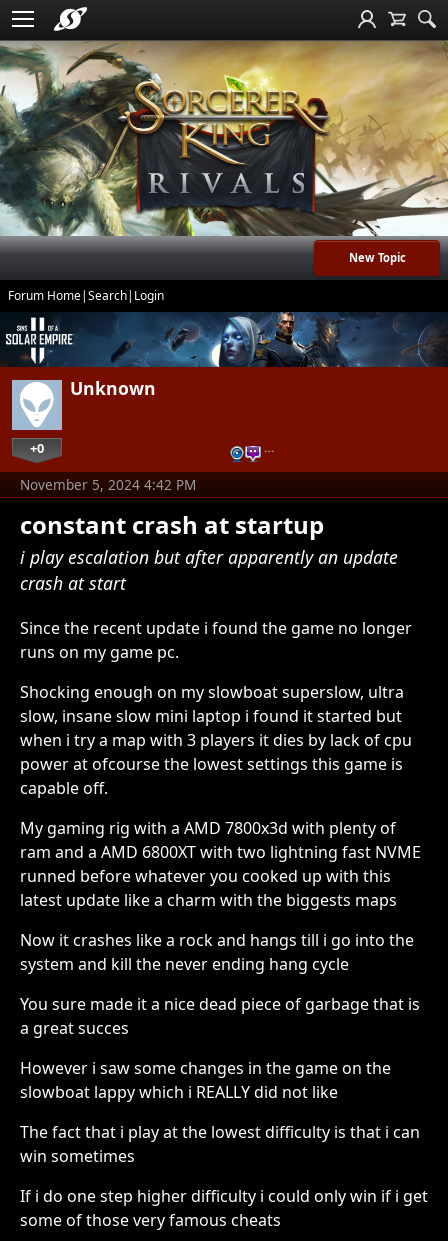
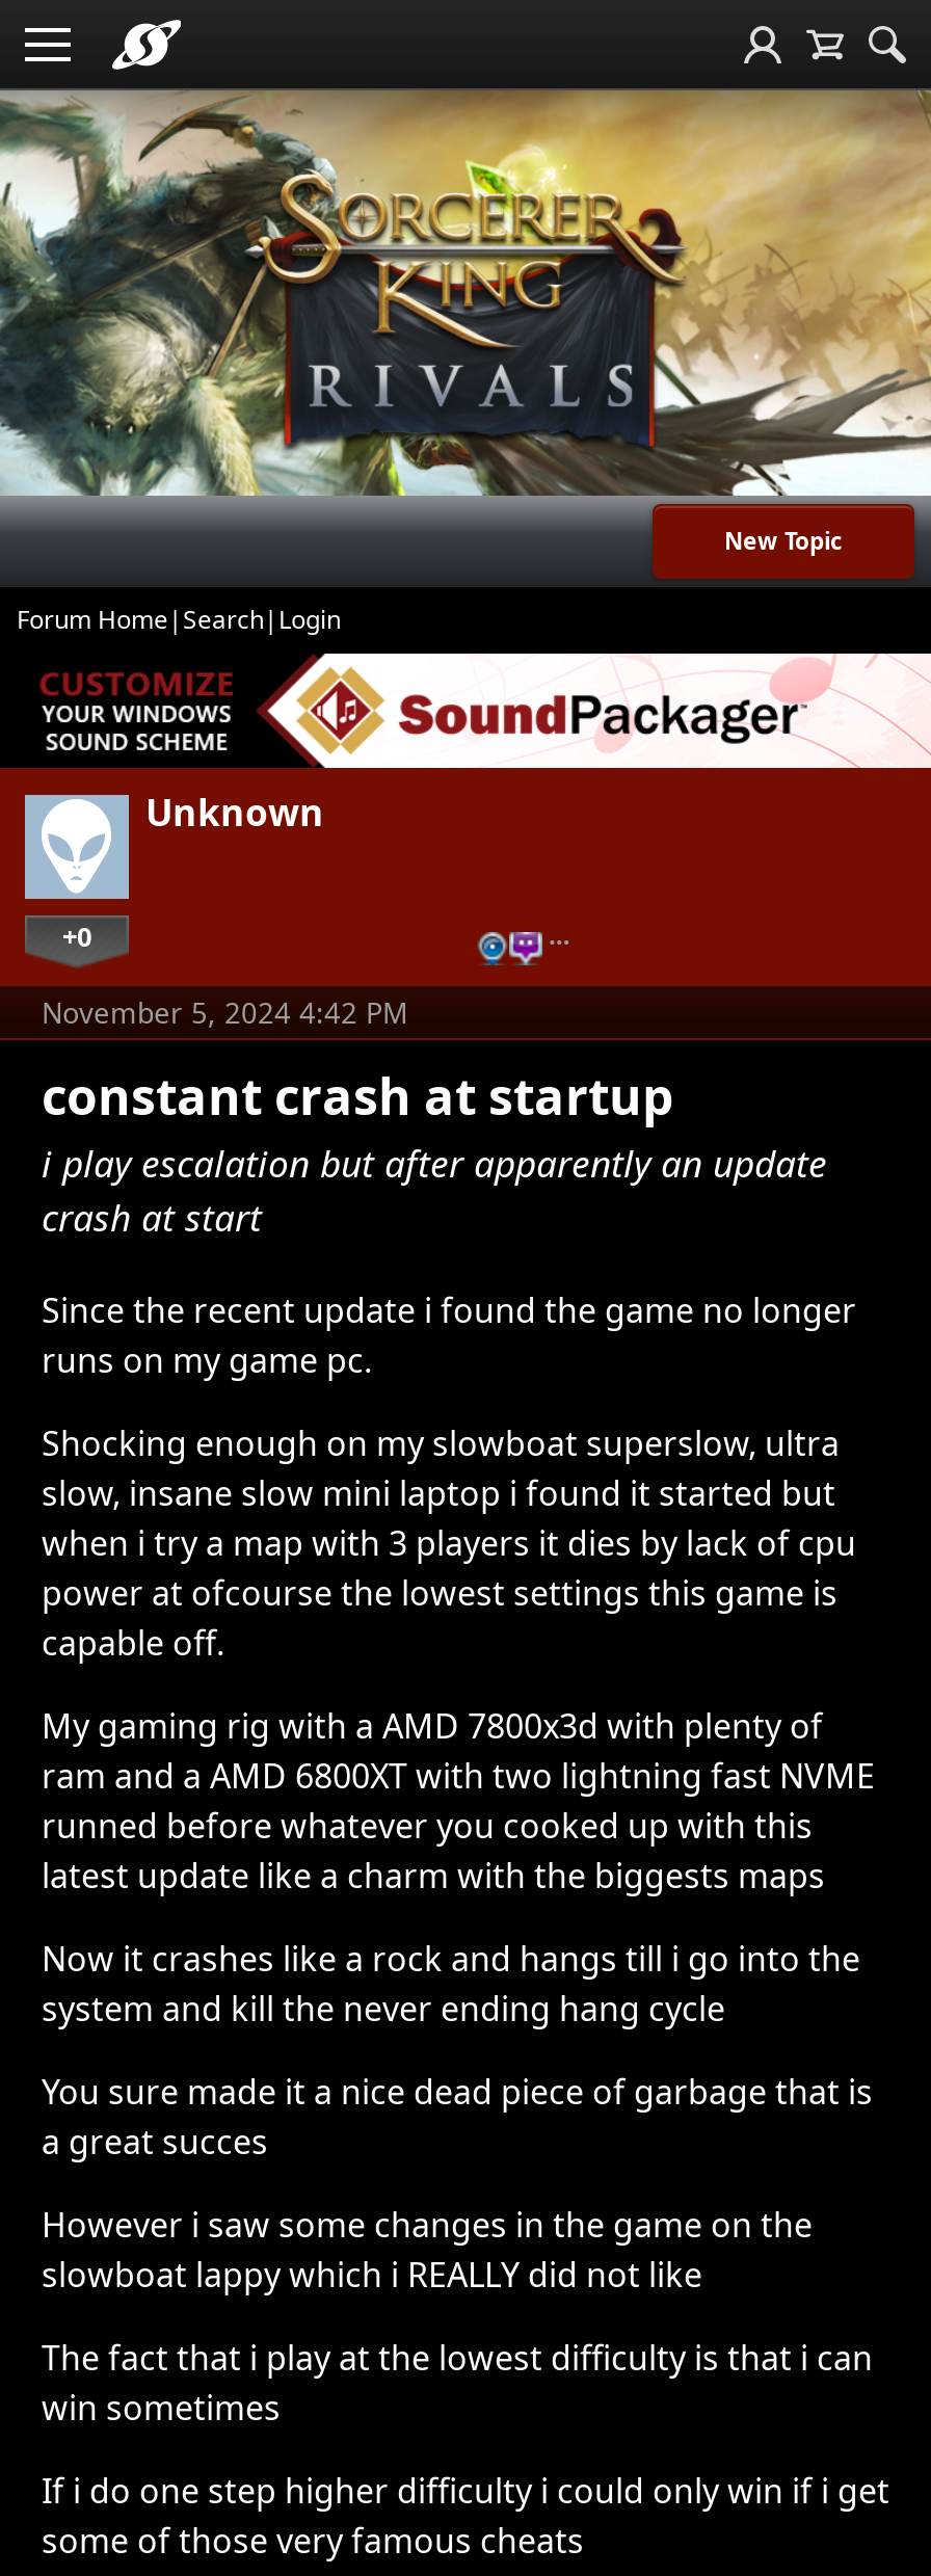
- [image]
+ [image]
